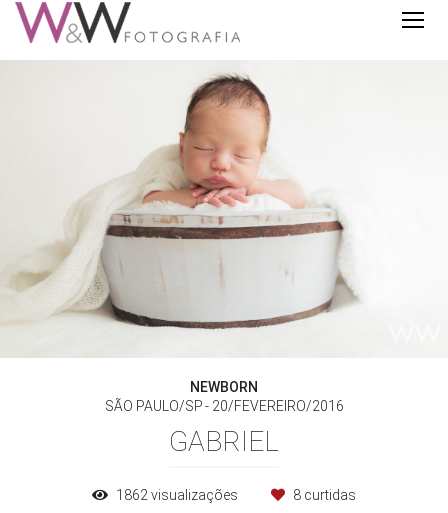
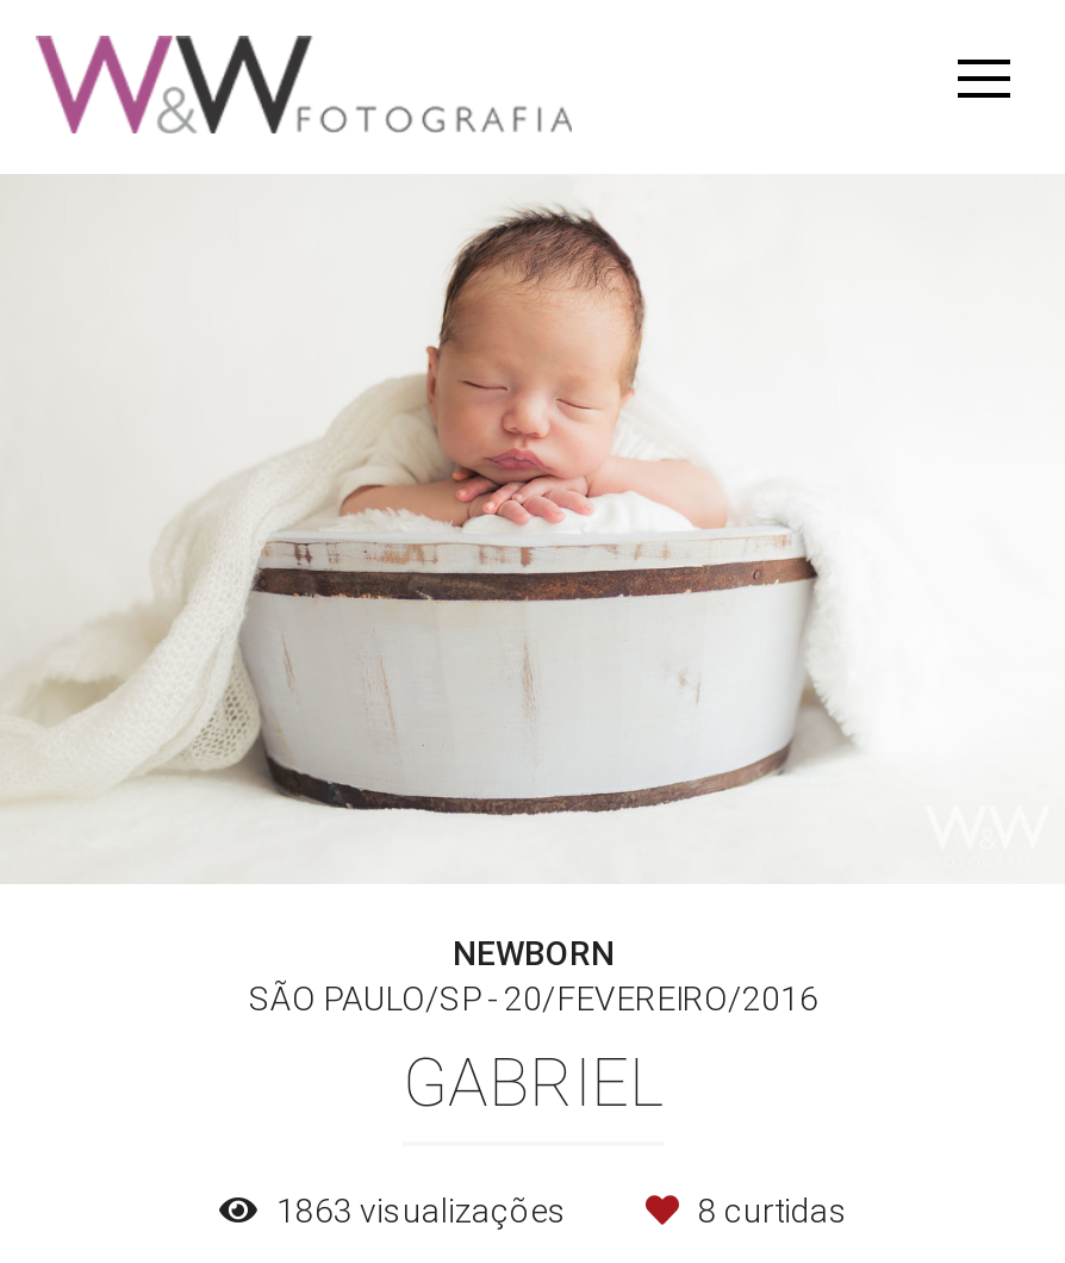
- 1862 visualizações
+ 1863 visualizações
